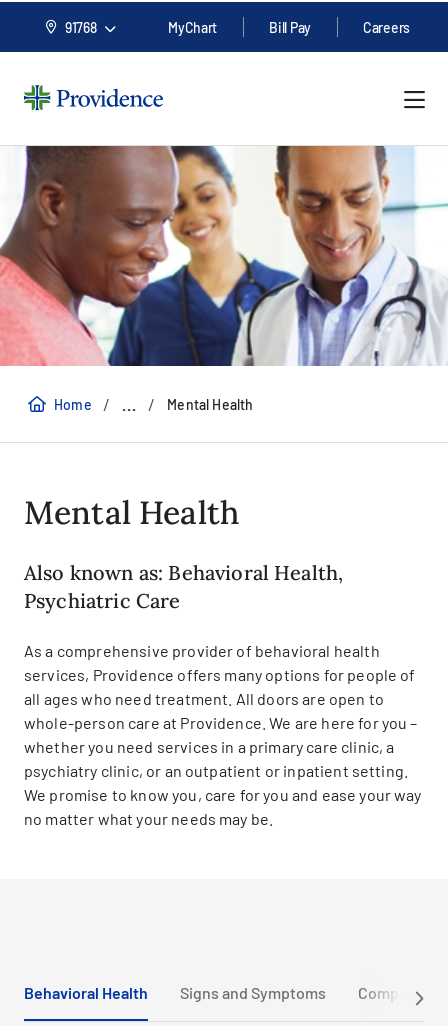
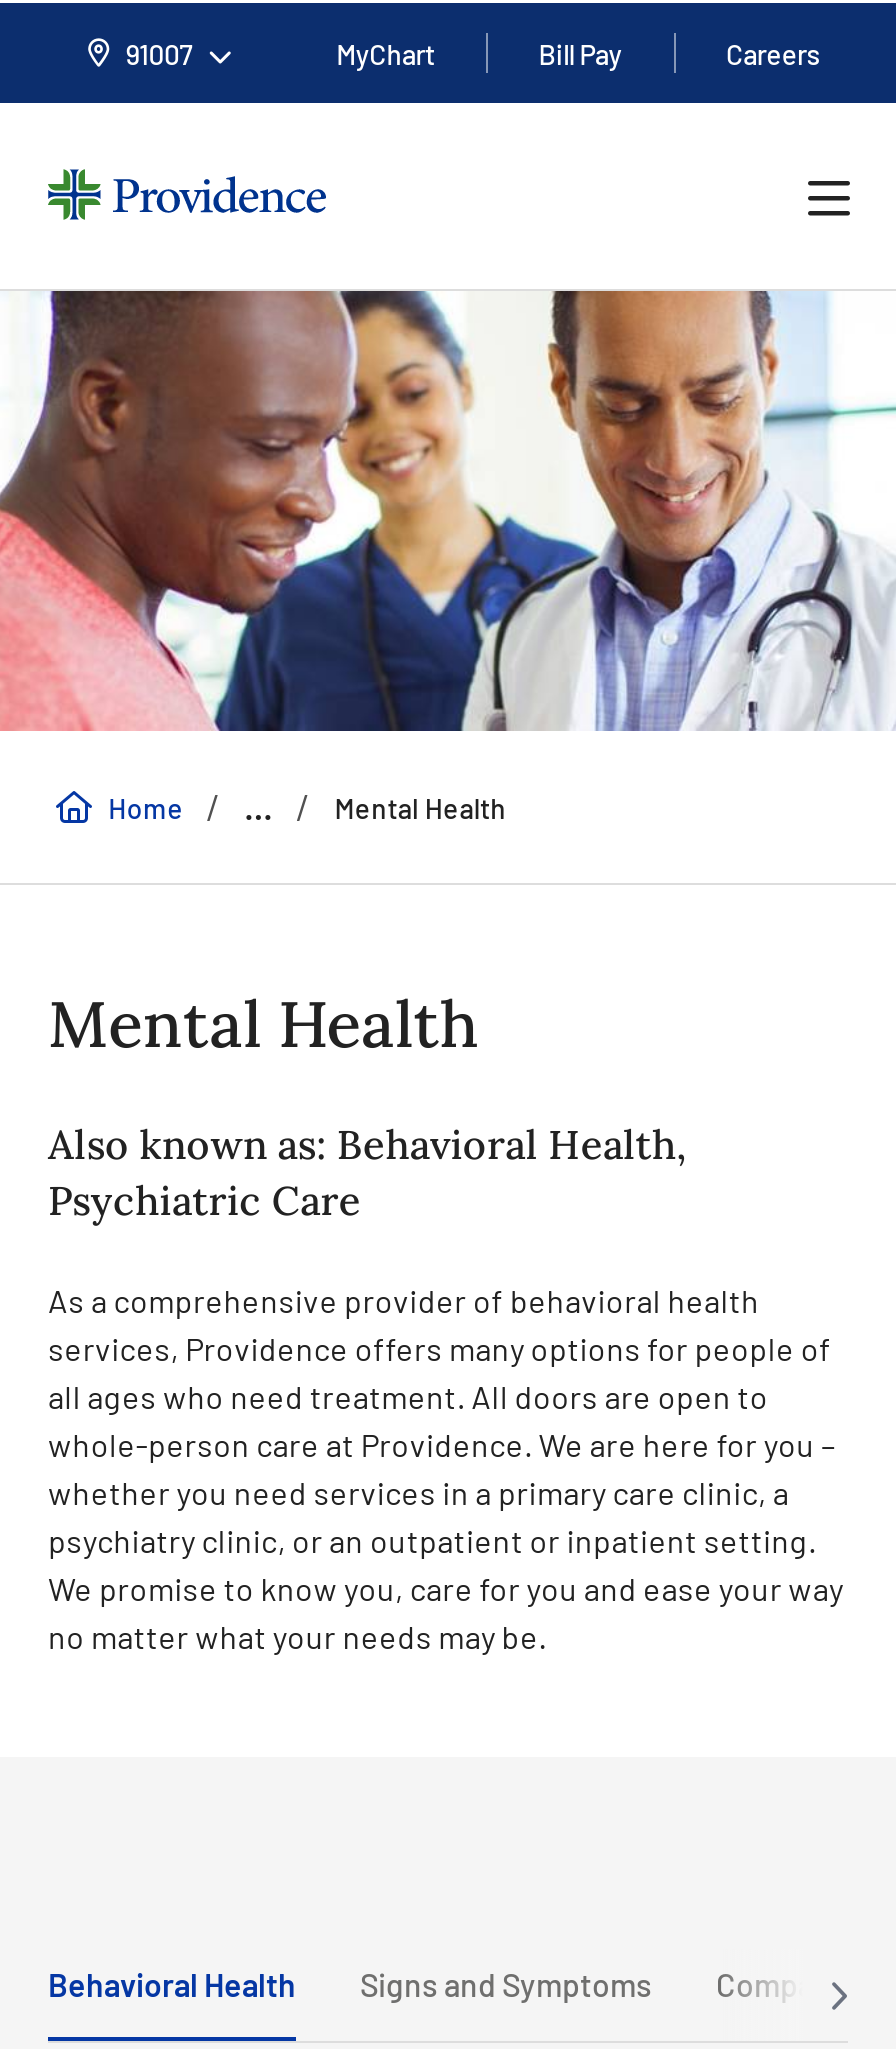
- 91768
+ 91007
